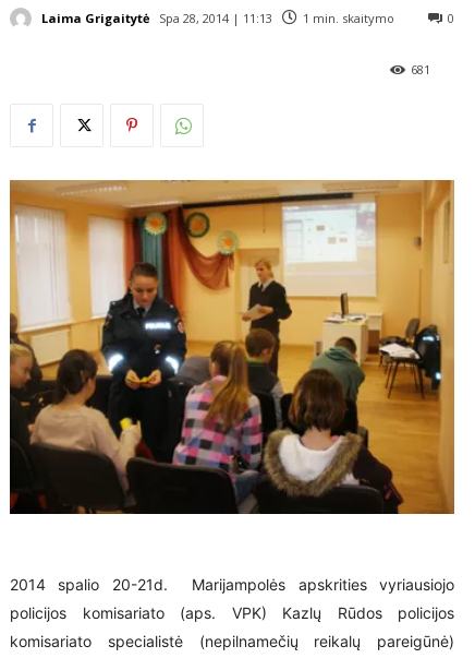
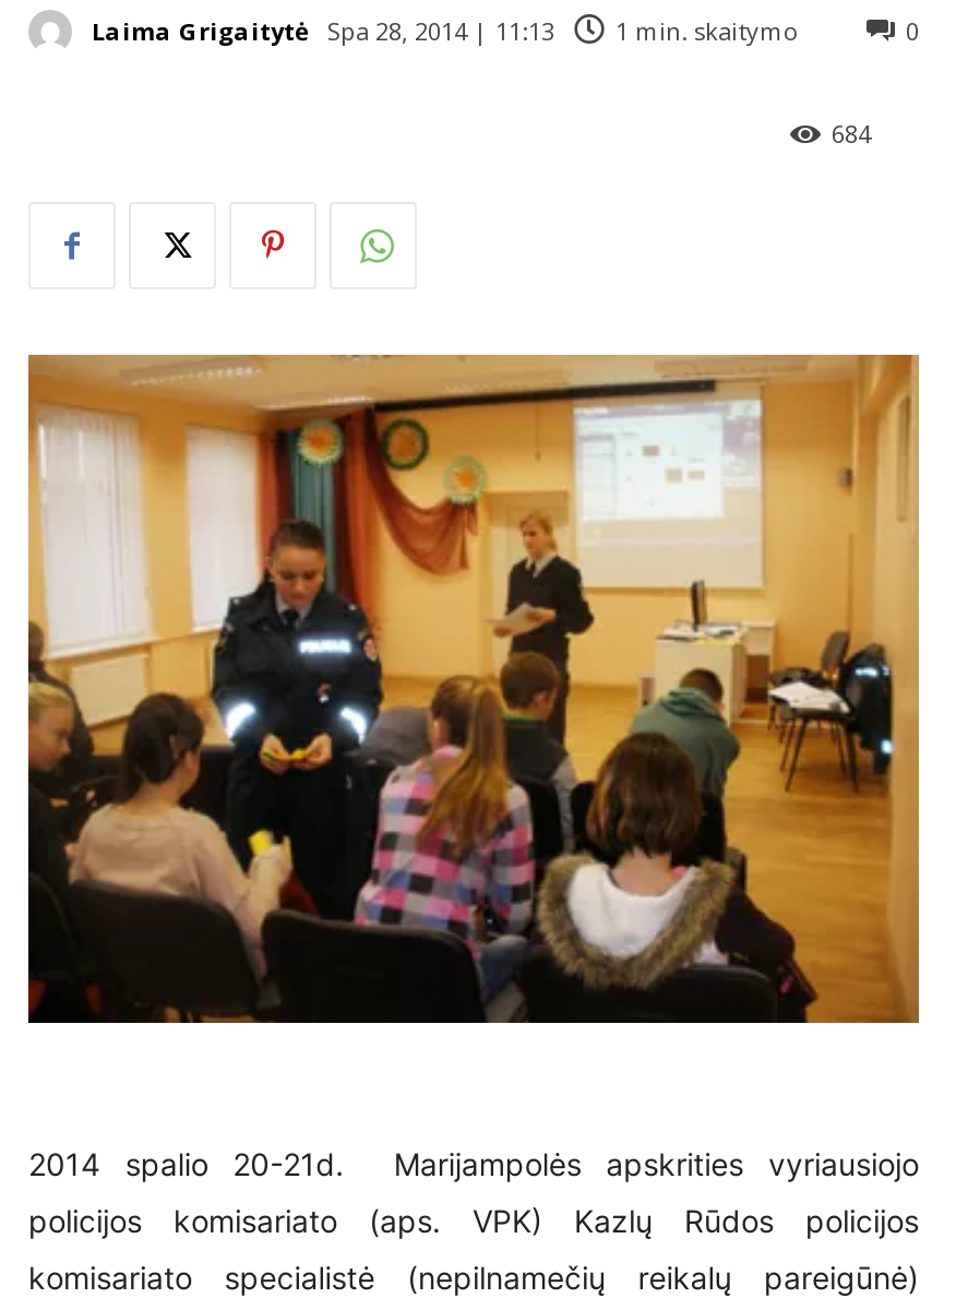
- 681
+ 684
